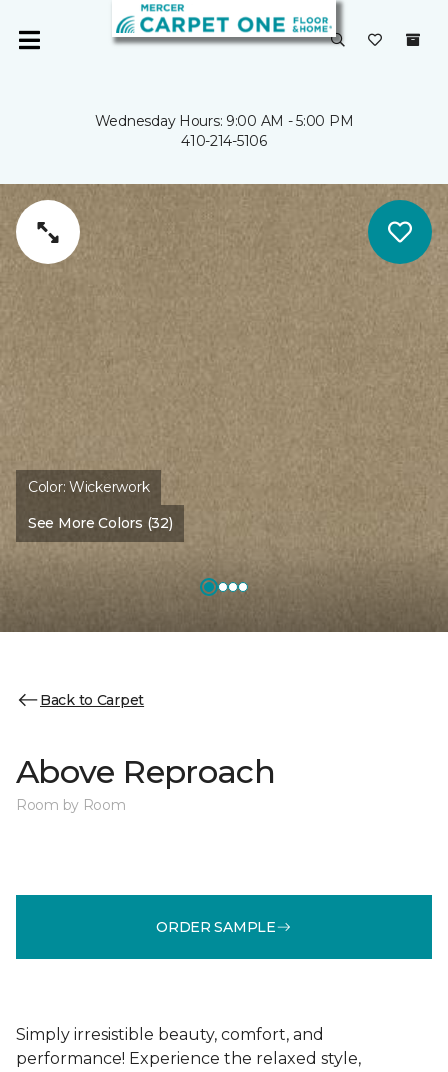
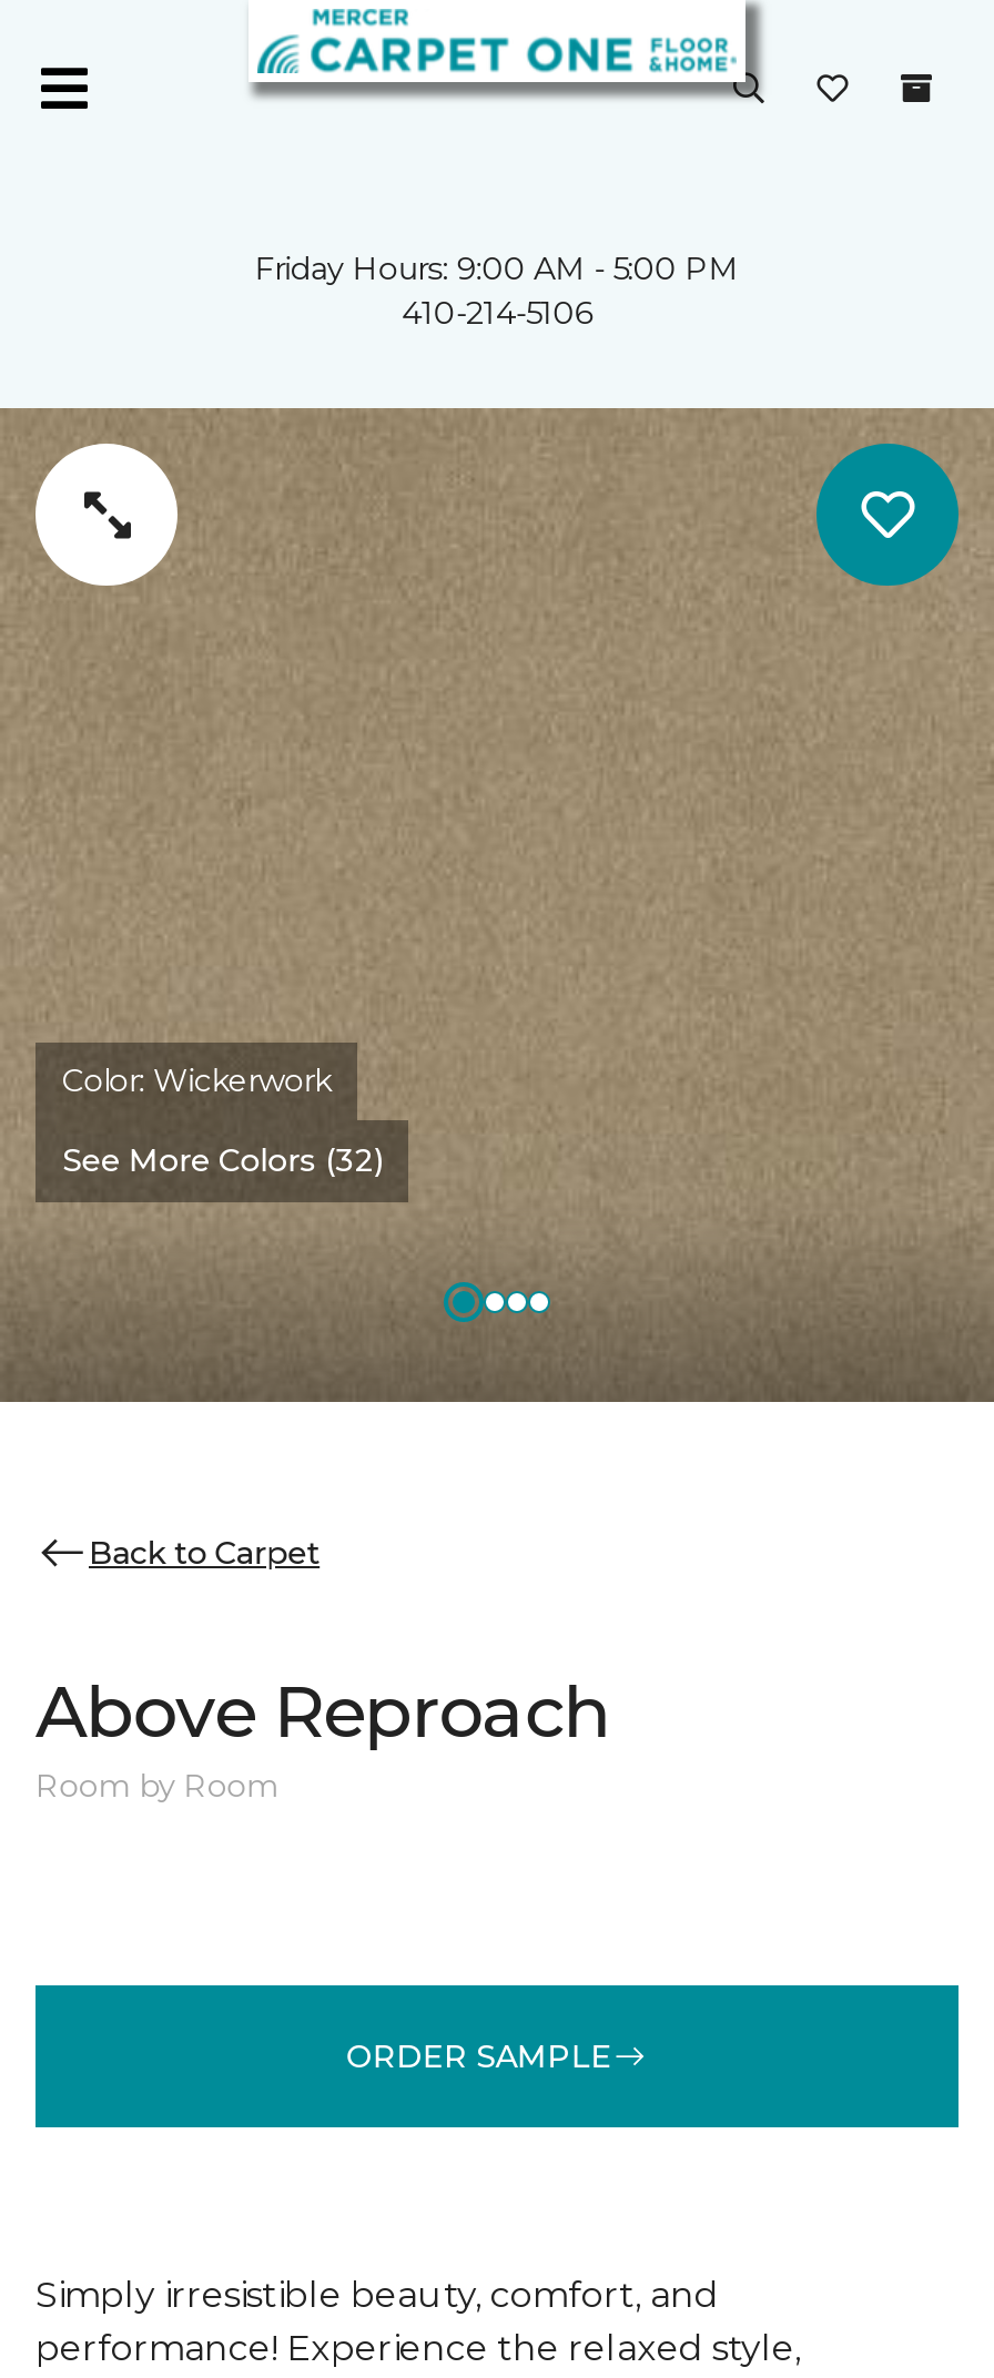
- Wednesday Hours: 9:00 AM - 5:00 PM
+ Friday Hours: 9:00 AM - 5:00 PM
